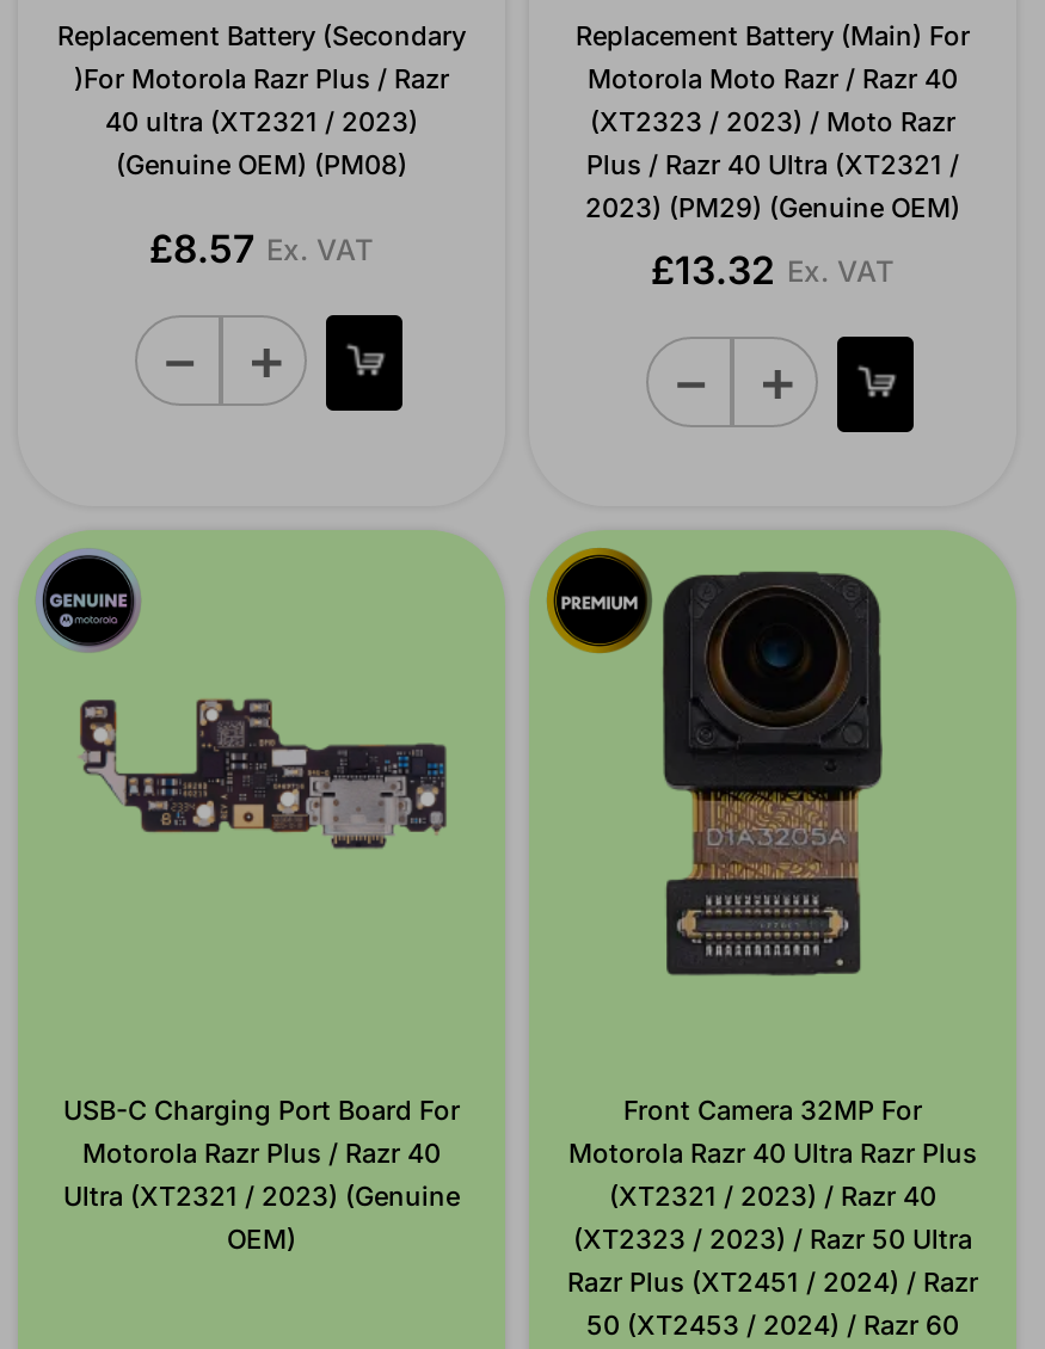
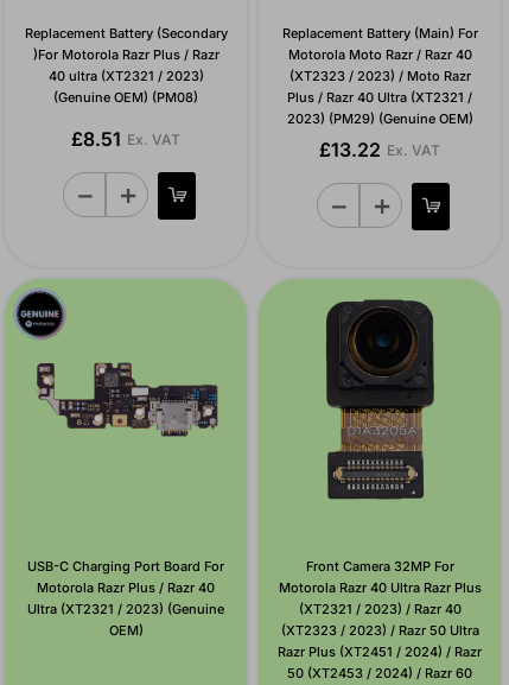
- £8.57 Ex. VAT
+ £8.51 Ex. VAT

- £13.32 Ex. VAT
+ £13.22 Ex. VAT

- [image]
